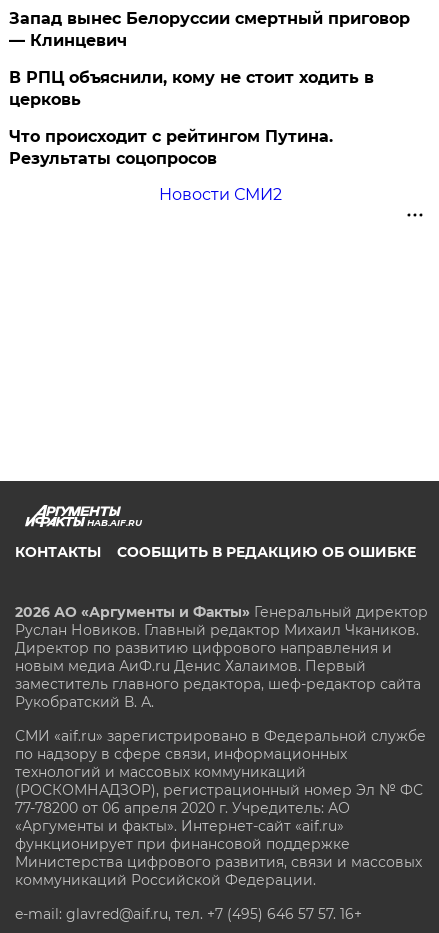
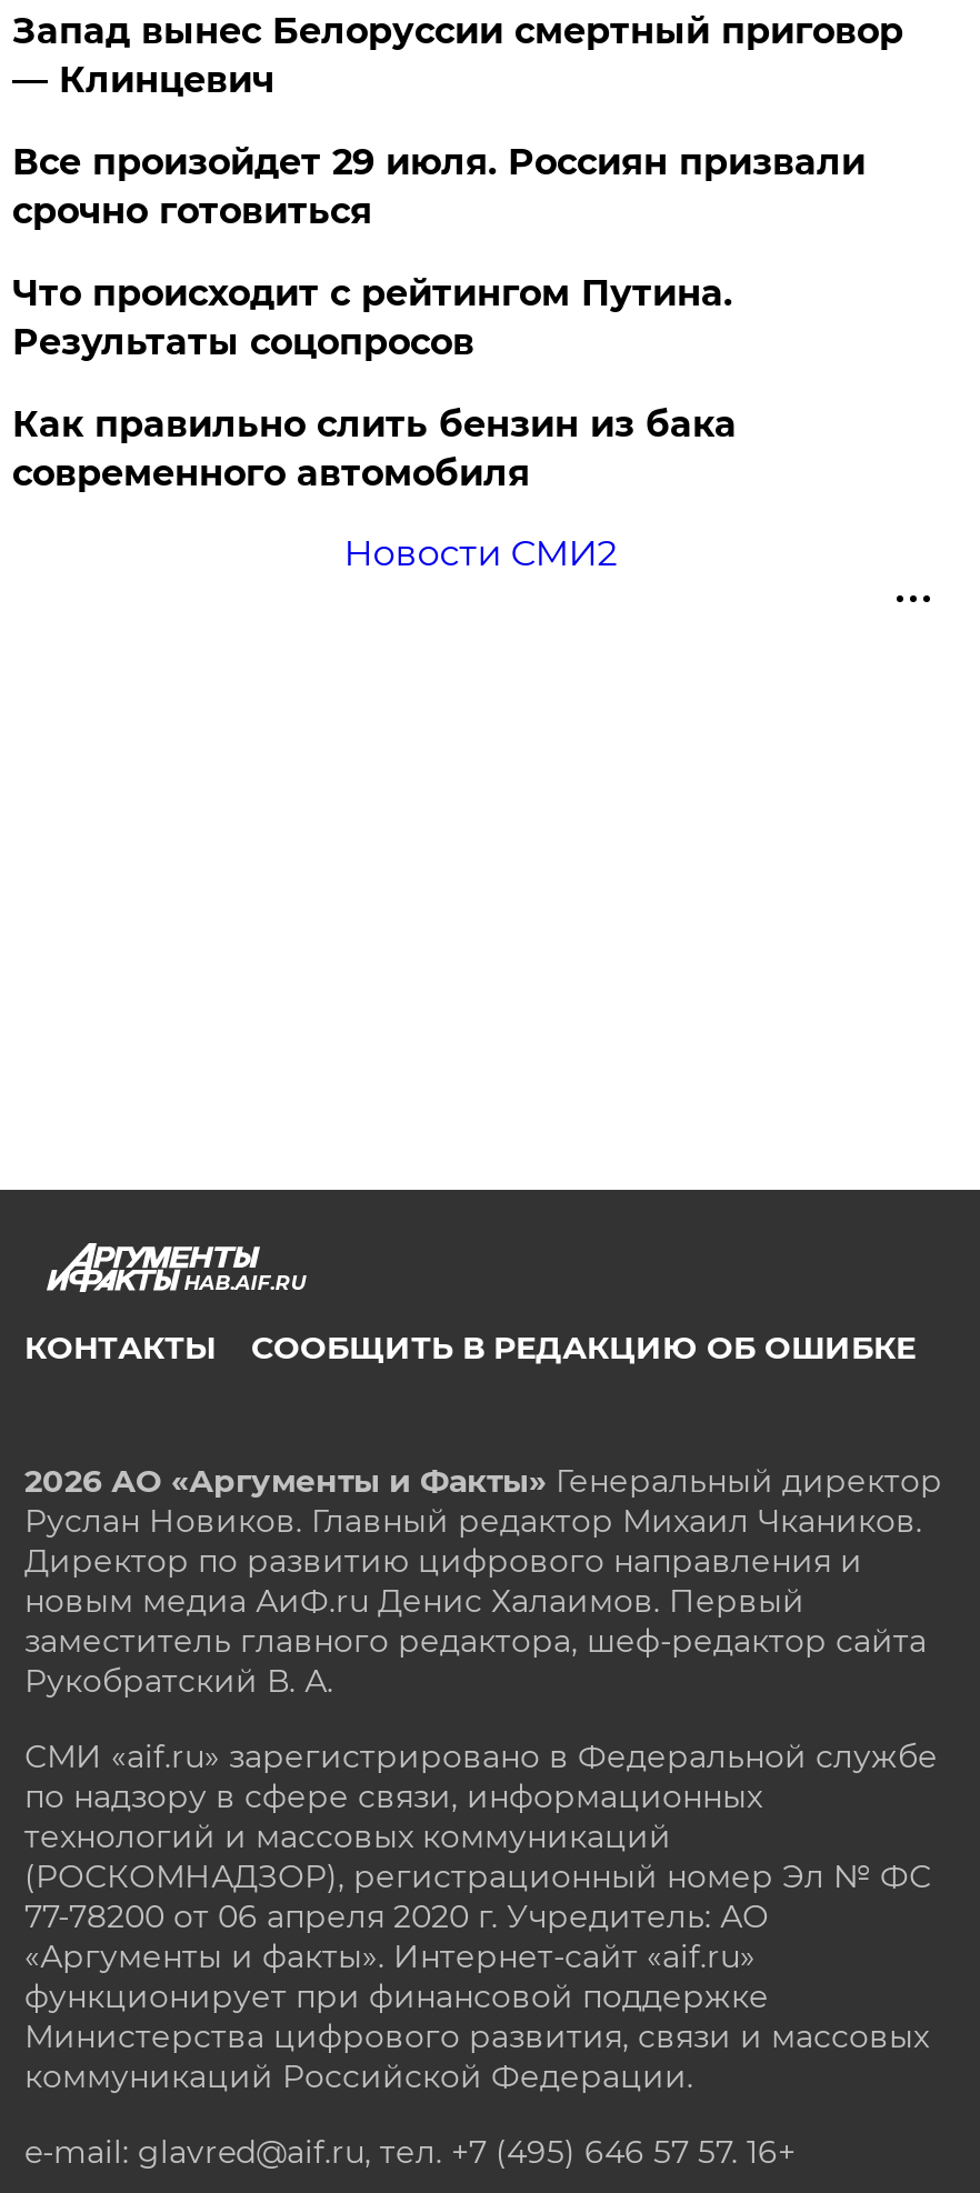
- В РПЦ объяснили, кому не стоит ходить в
- церковь
+ Все произойдет 29 июля. Россиян призвали
+ срочно готовиться

+ Как правильно слить бензин из бака
+ современного автомобиля
